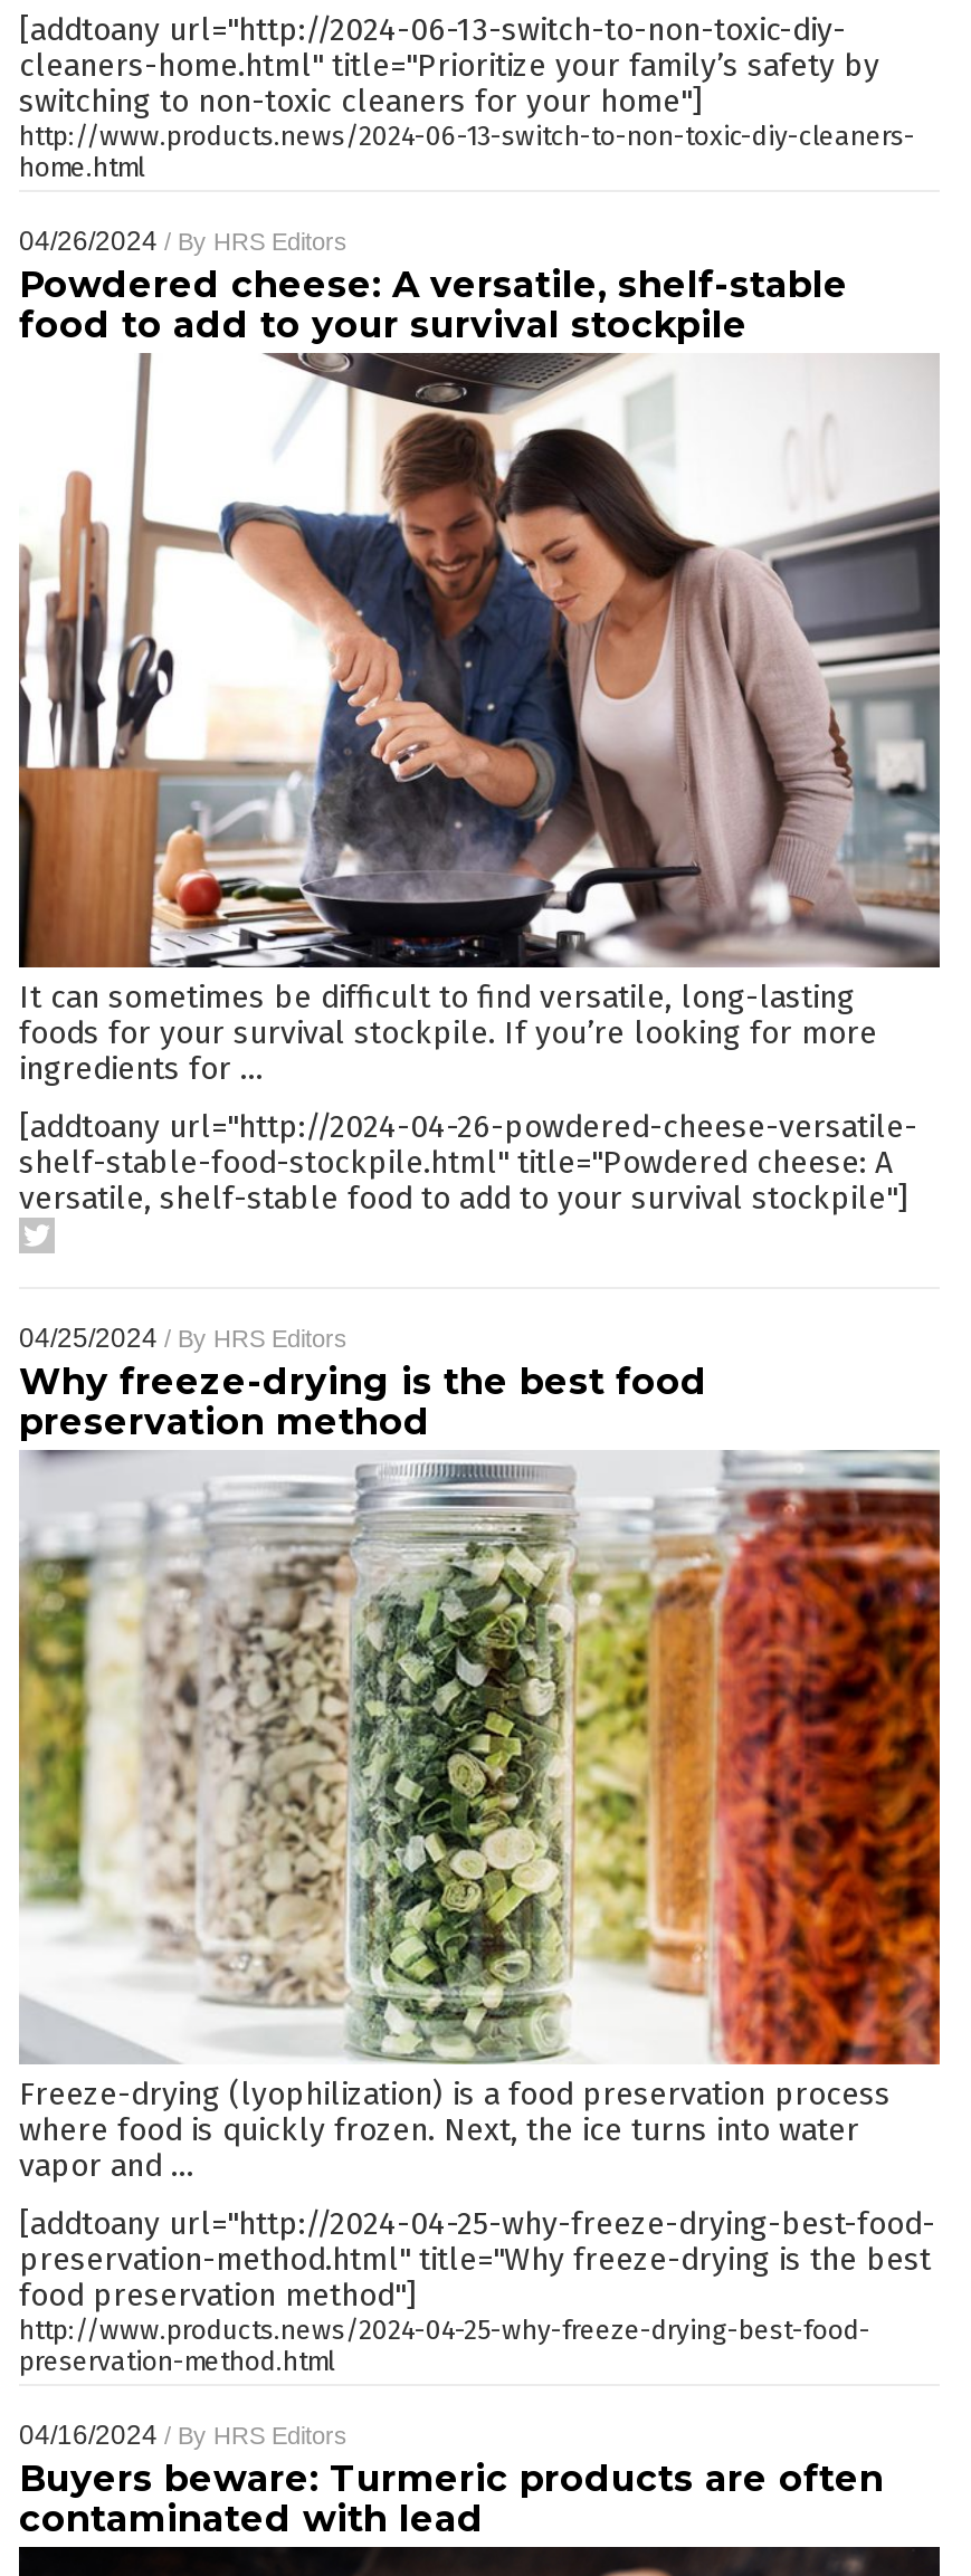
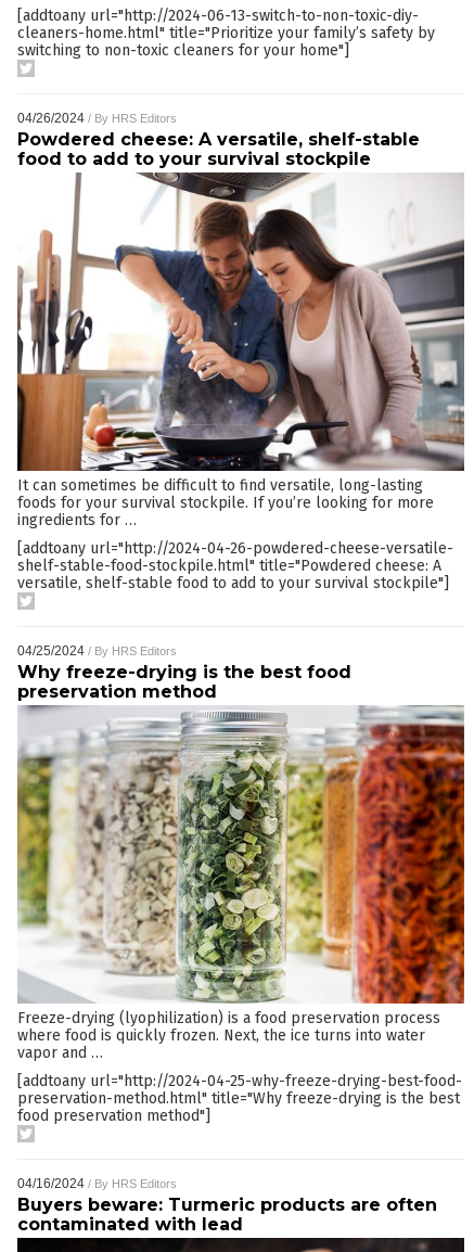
- http://www.products.news/2024-06-13-switch-to-non-toxic-diy-cleaners-
- home.html

- http://www.products.news/2024-04-25-why-freeze-drying-best-food-
- preservation-method.html
